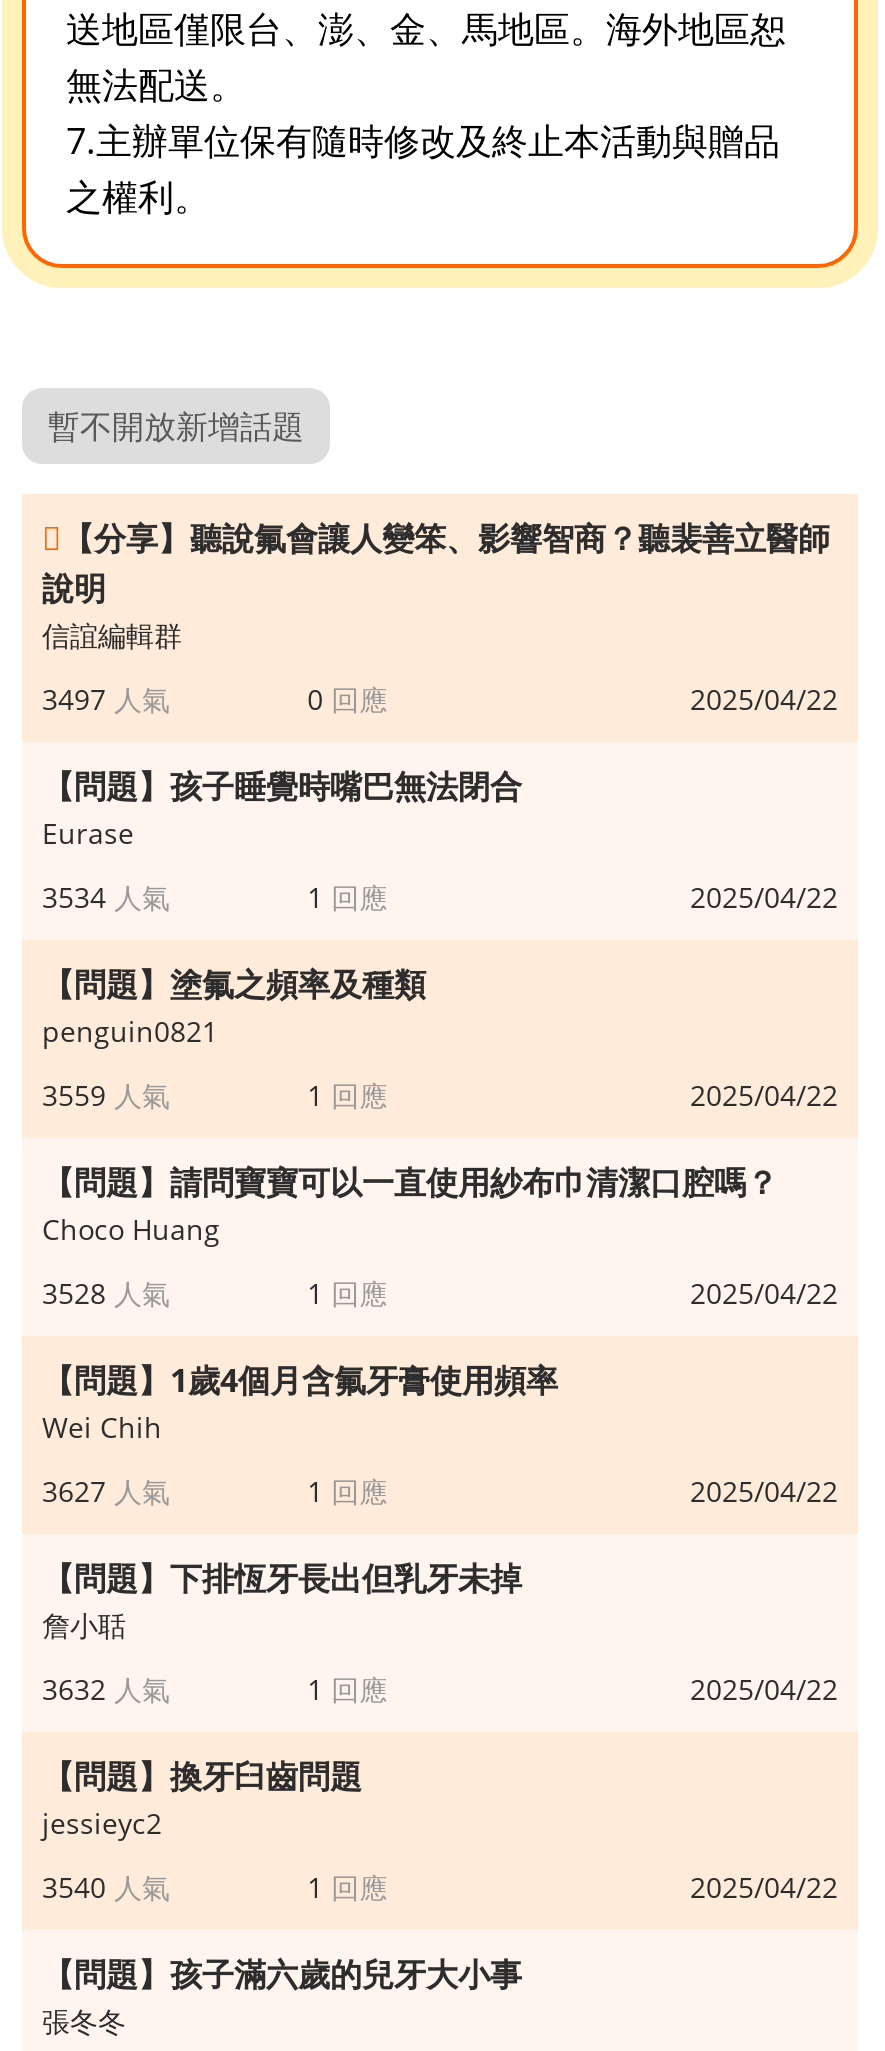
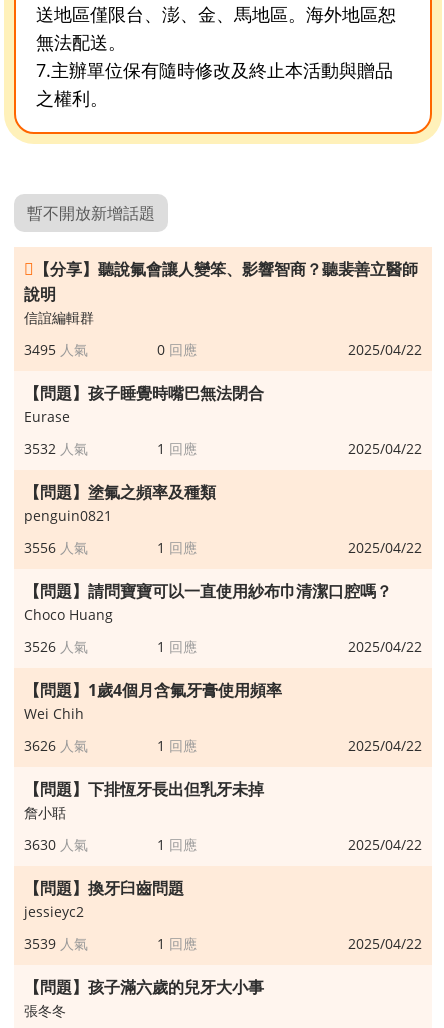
- 3497
+ 3495

- 3534
+ 3532

- 3559
+ 3556

- 3528
+ 3526

- 3627
+ 3626

- 3632
+ 3630

- 3540
+ 3539
